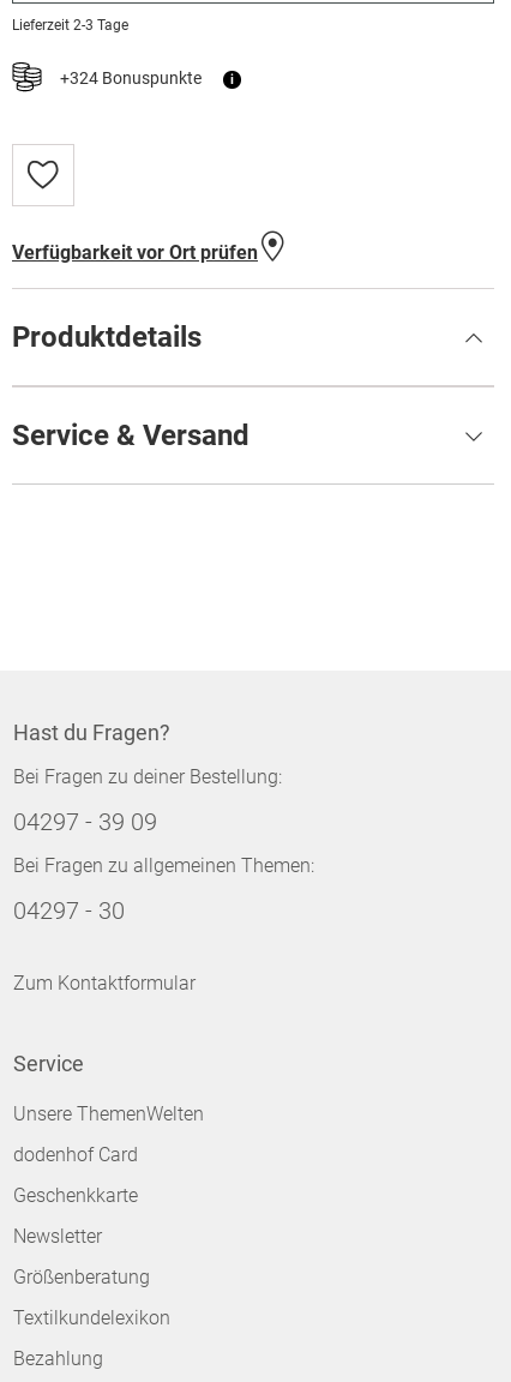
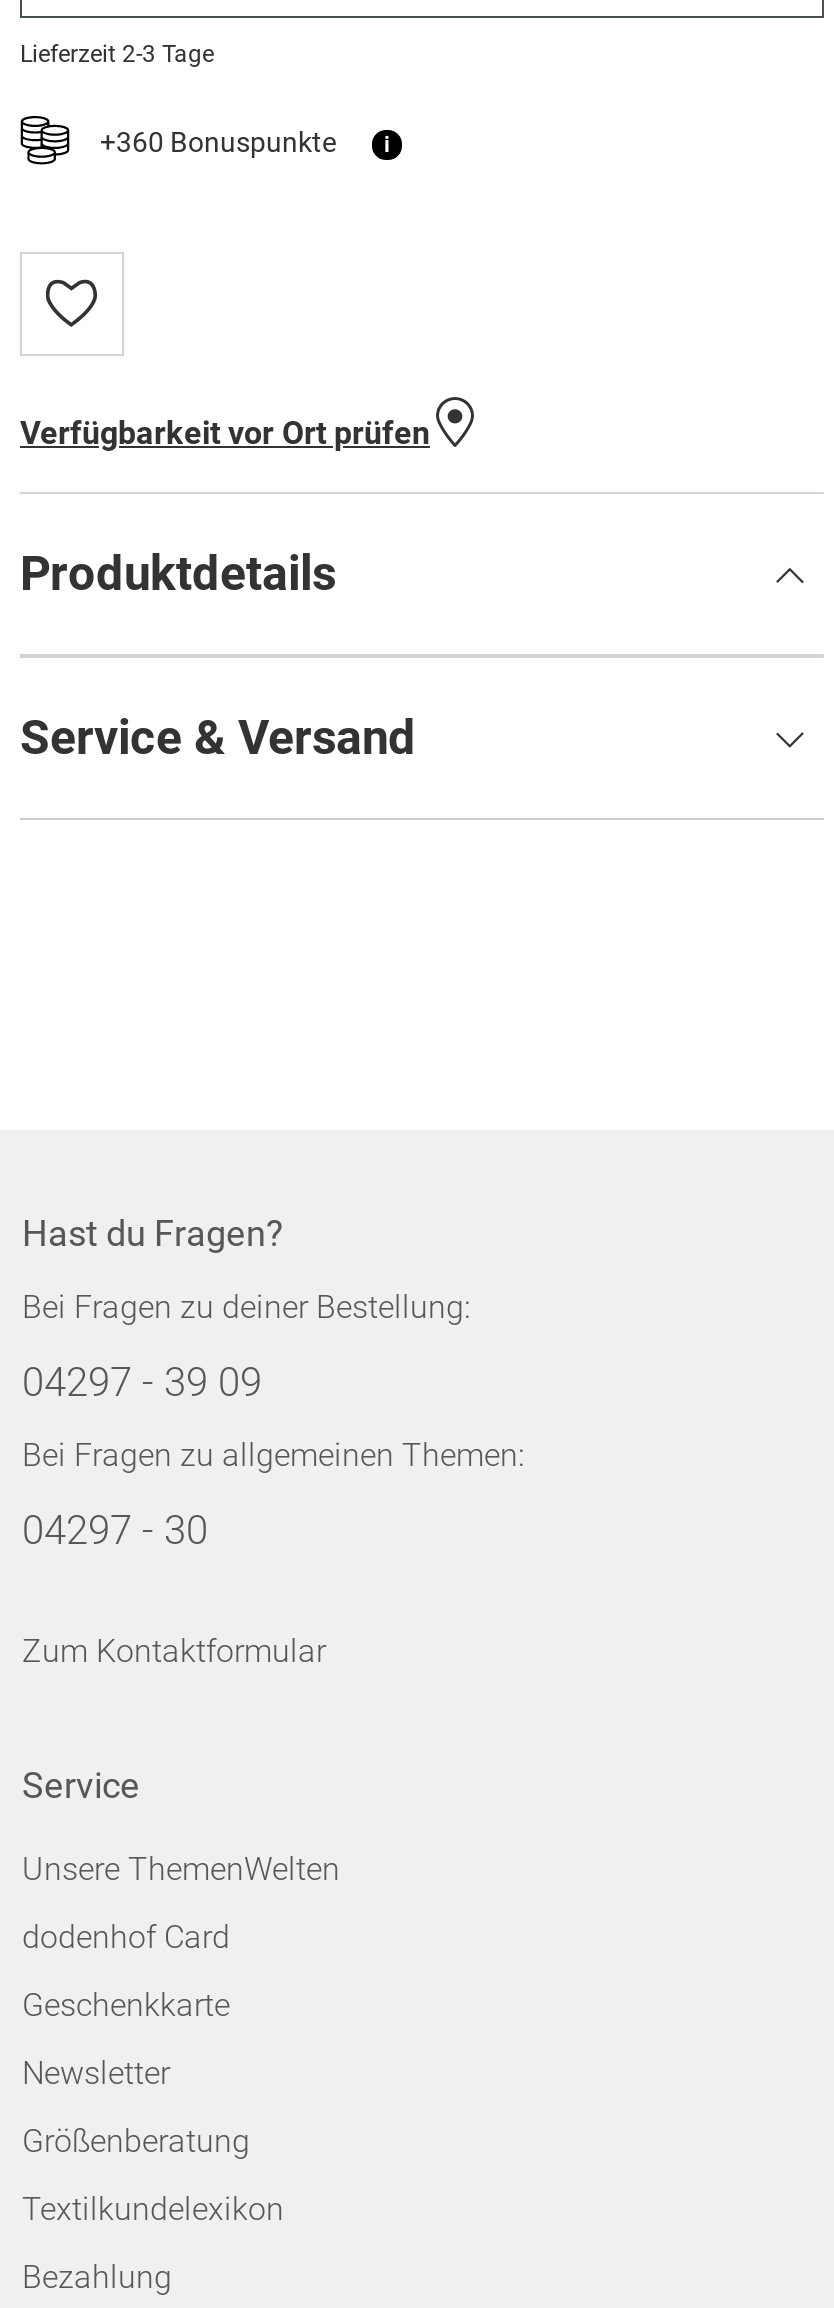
- +324 Bonuspunkte
+ +360 Bonuspunkte
